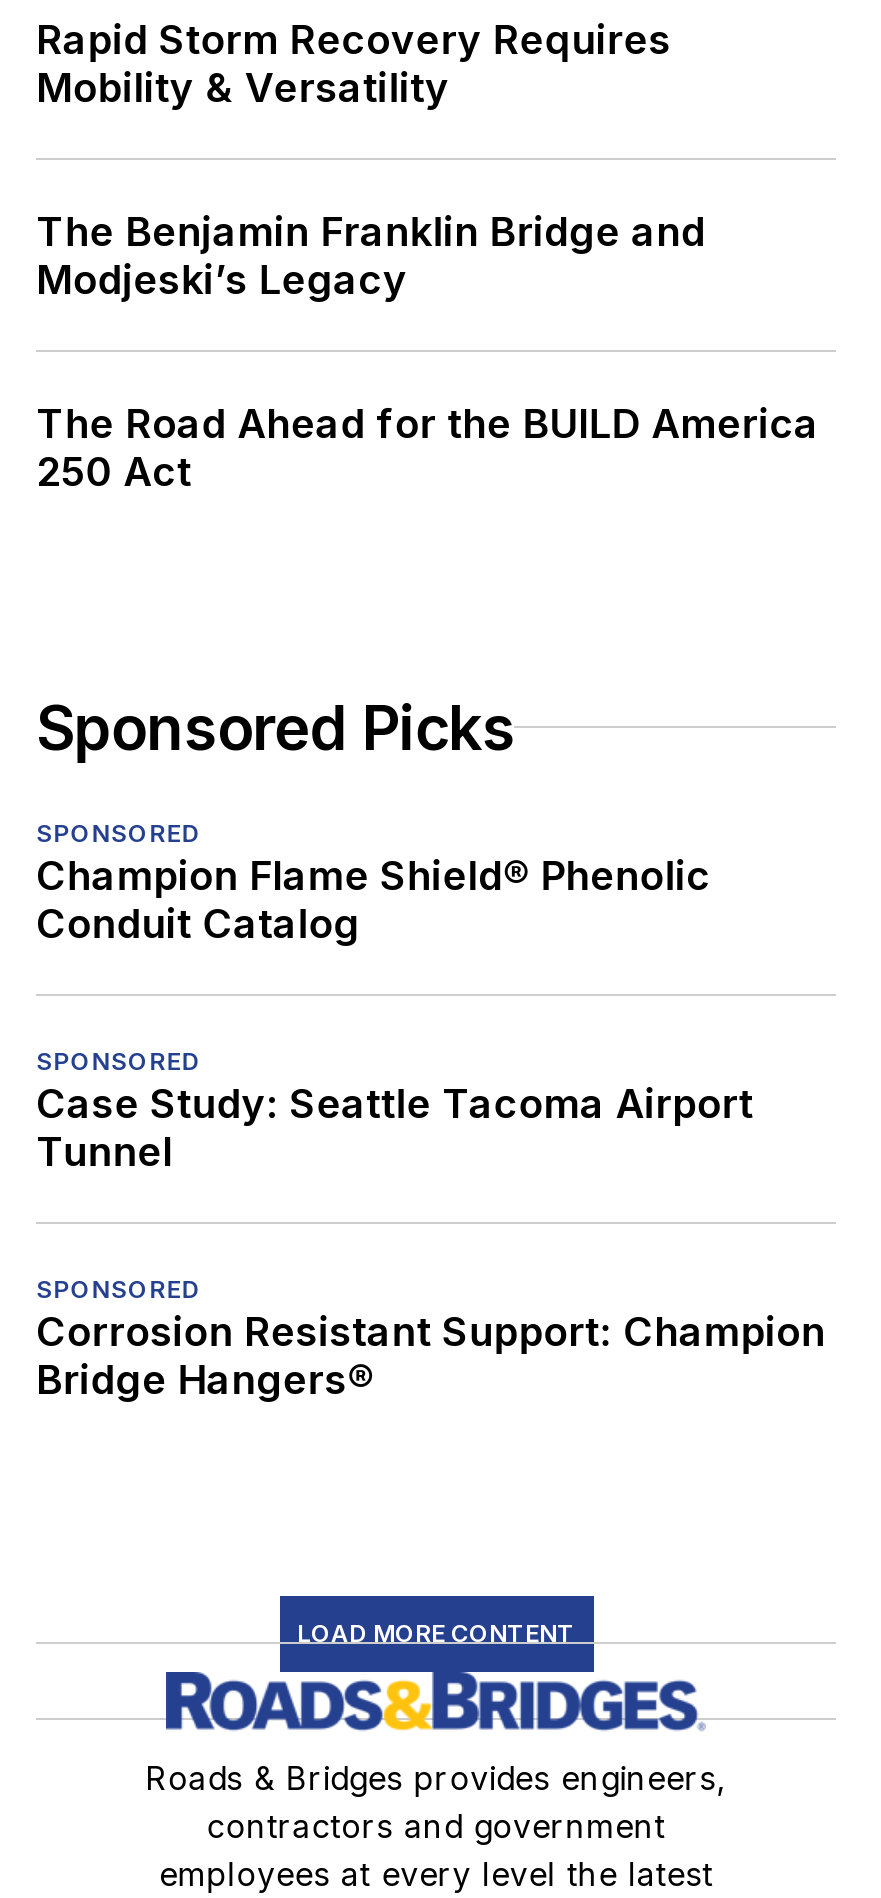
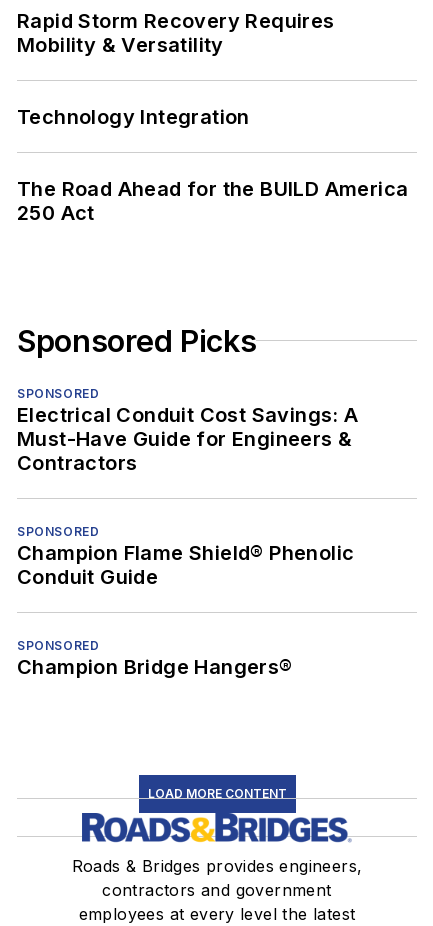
- The Benjamin Franklin Bridge and
- Modjeski’s Legacy
+ Technology Integration

moved down: Champion Flame Shield® Phenolic

- Conduit Catalog
+ Electrical Conduit Cost Savings: A
+ Must-Have Guide for Engineers &
+ Contractors

- Case Study: Seattle Tacoma Airport
- Tunnel
+ Conduit Guide

- Corrosion Resistant Support: Champion
- Bridge Hangers®
+ Champion Bridge Hangers®
